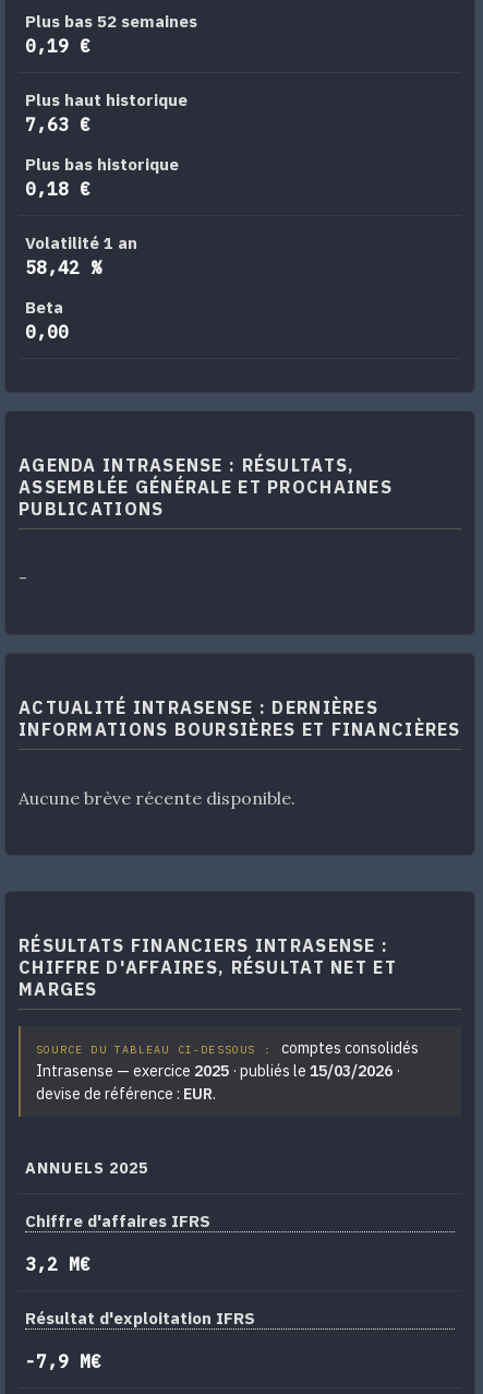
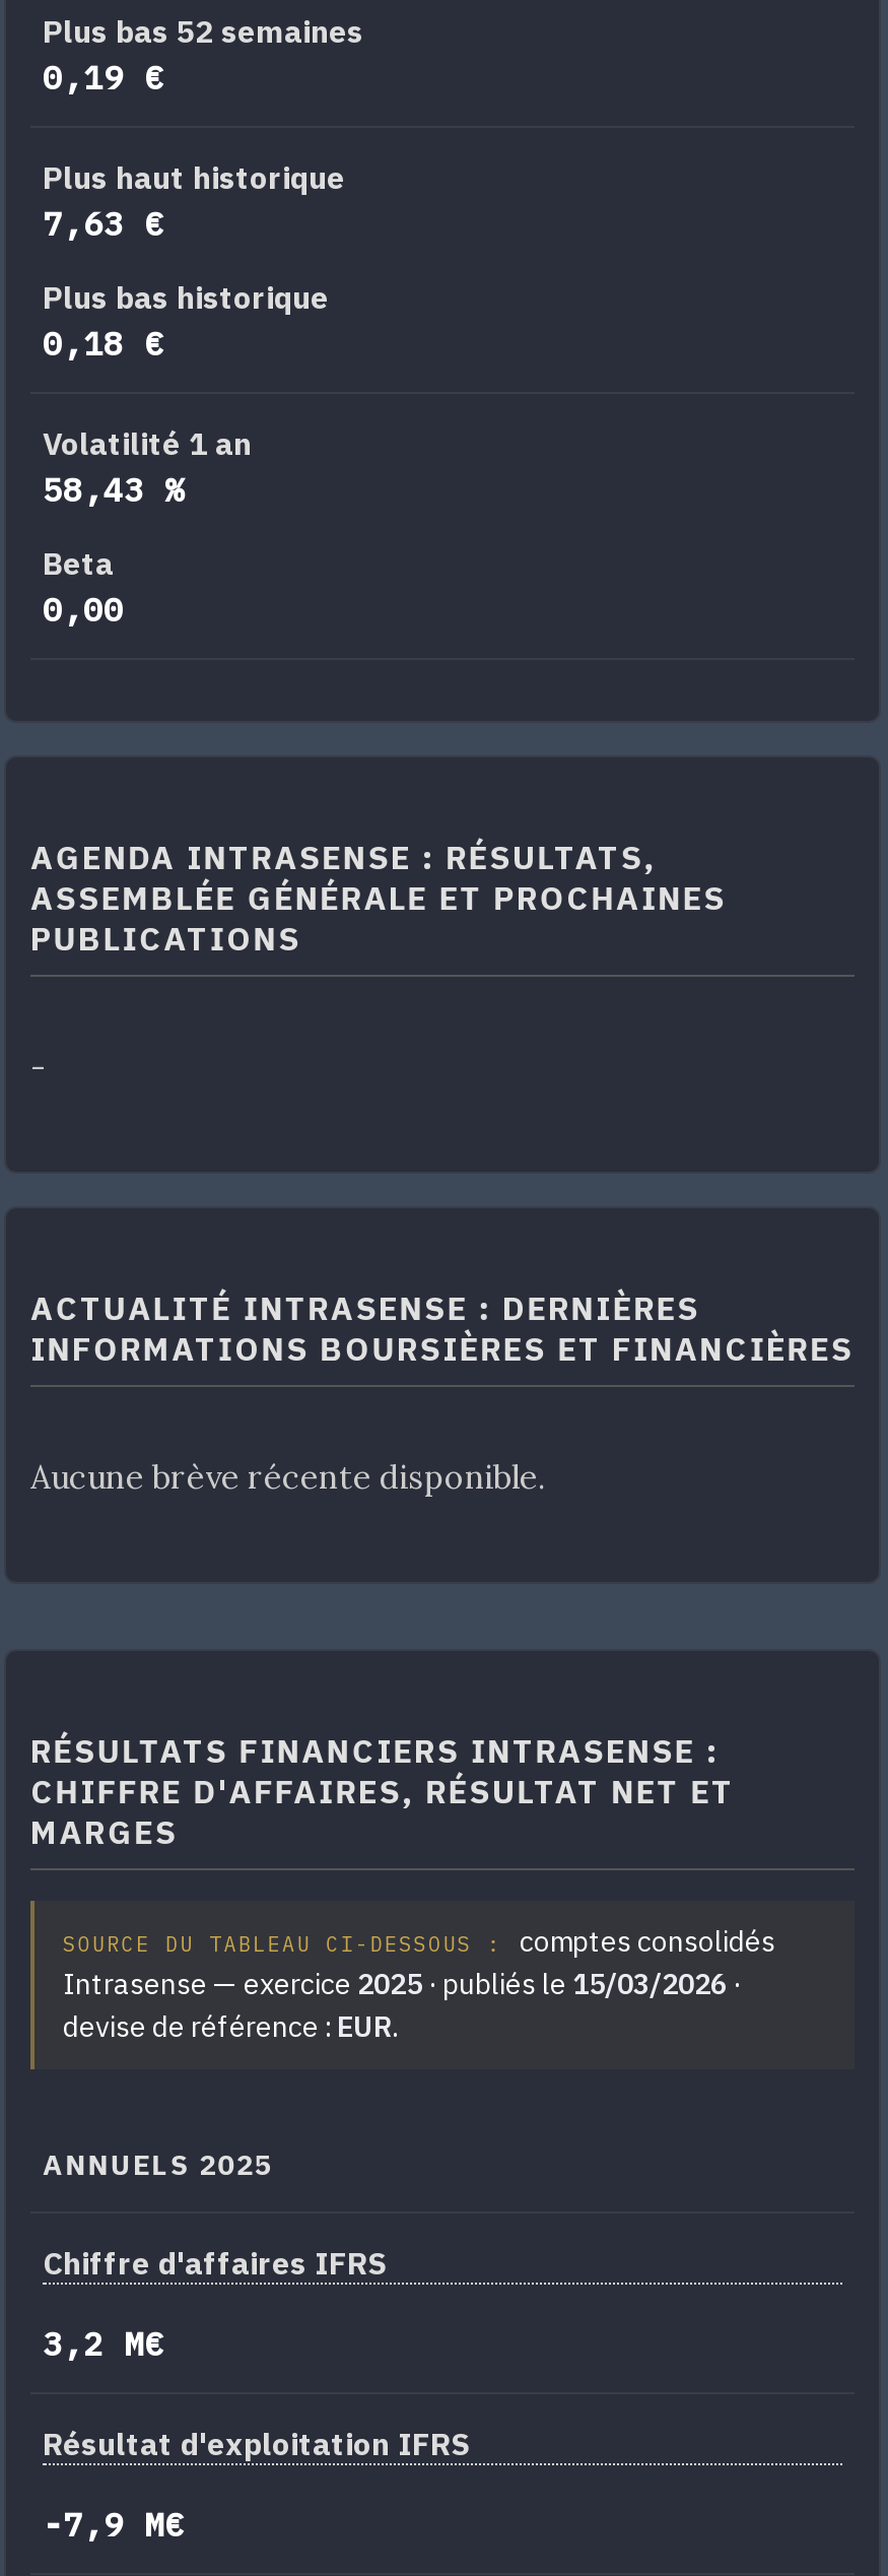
- 58,42 %
+ 58,43 %
